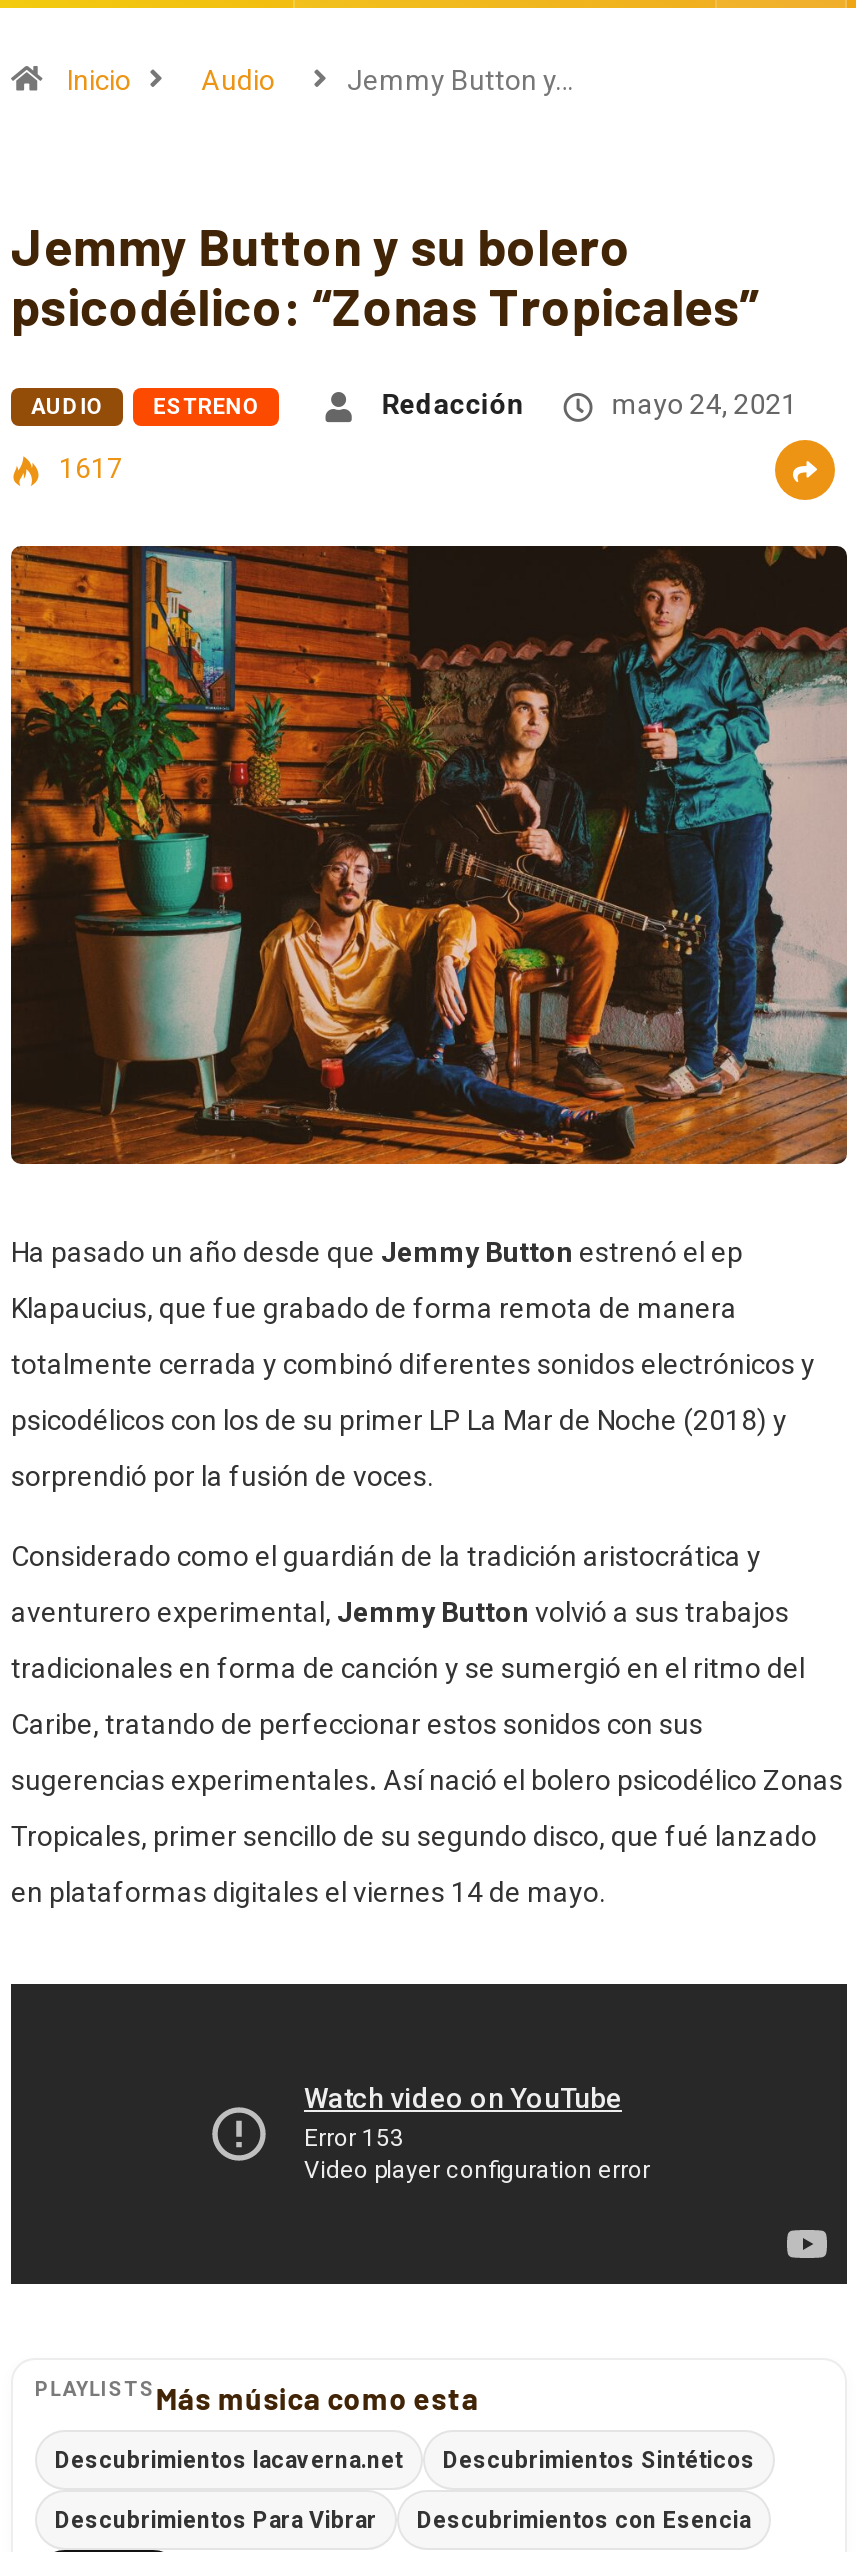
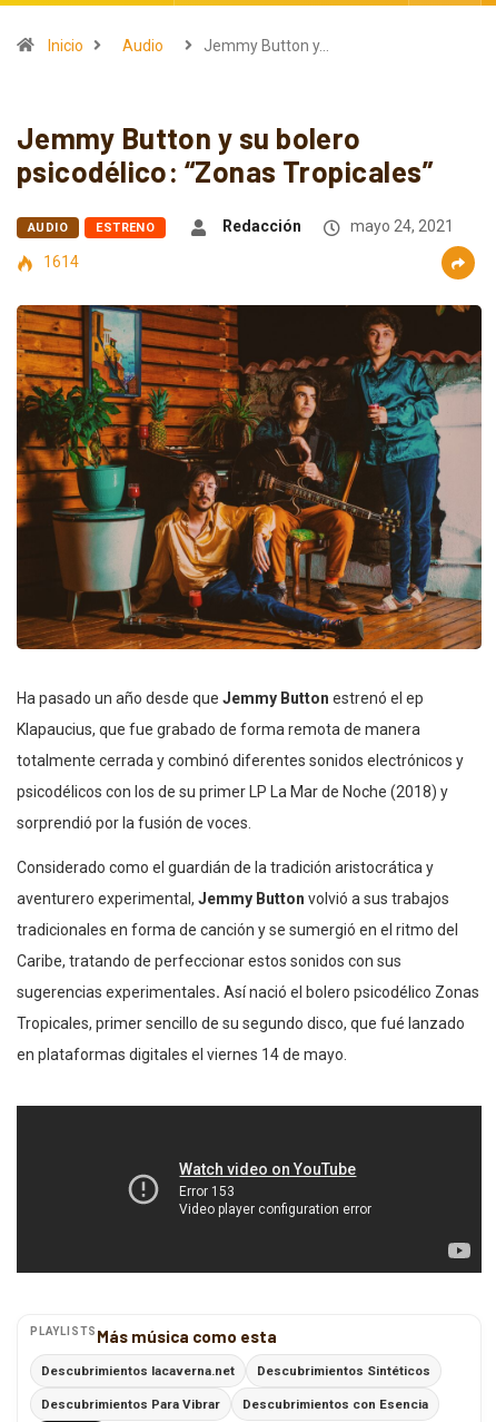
- 1617
+ 1614
